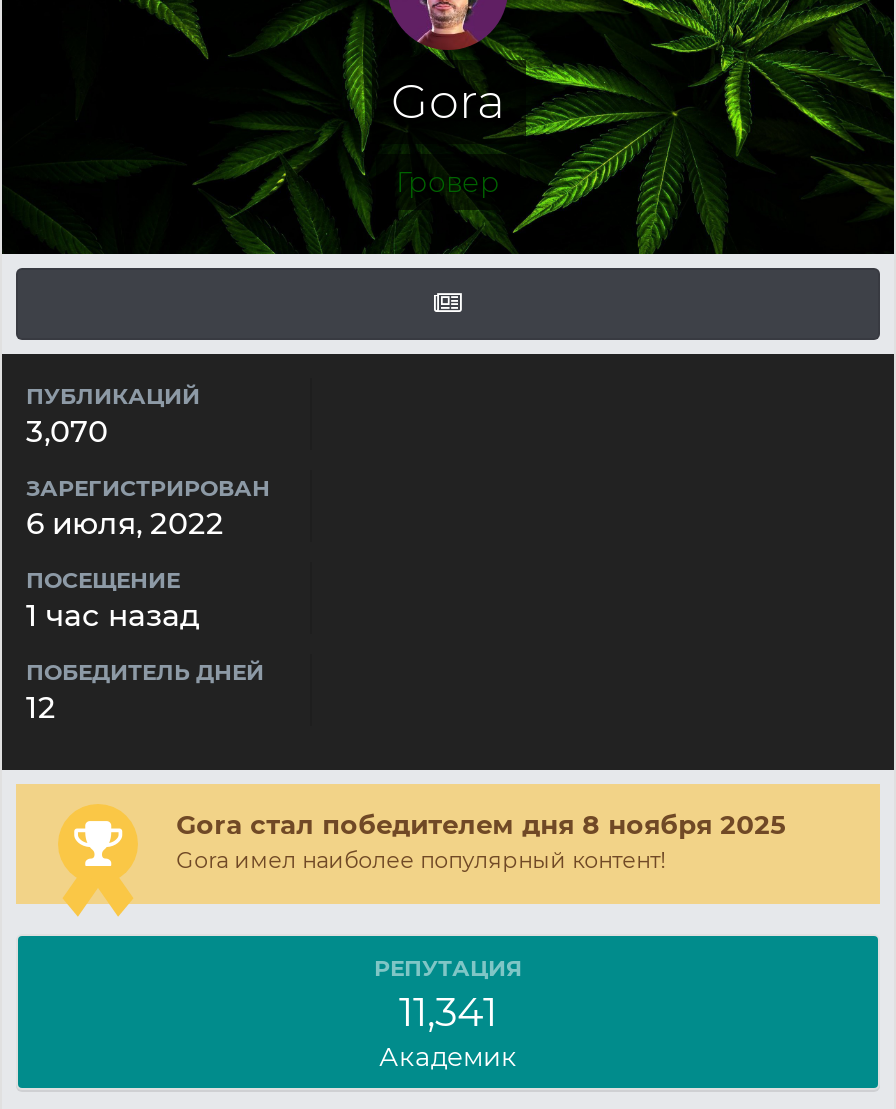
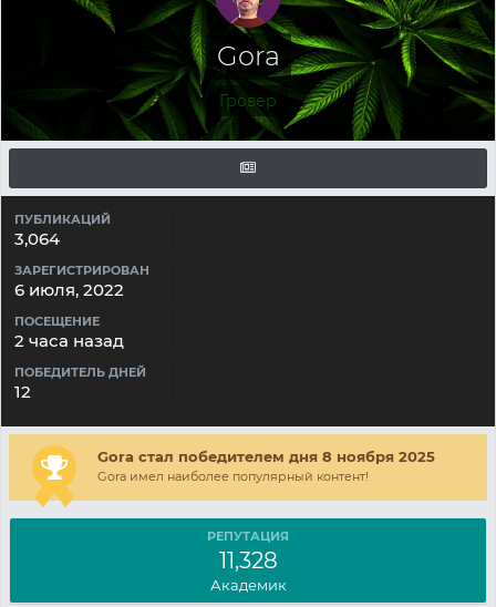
- 3,070
+ 3,064

- 1 час назад
+ 2 часа назад

- 11,341
+ 11,328
